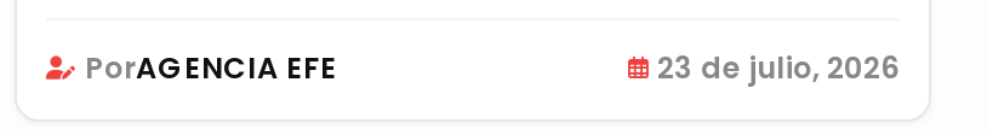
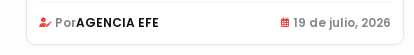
- 23 de julio, 2026
+ 19 de julio, 2026
